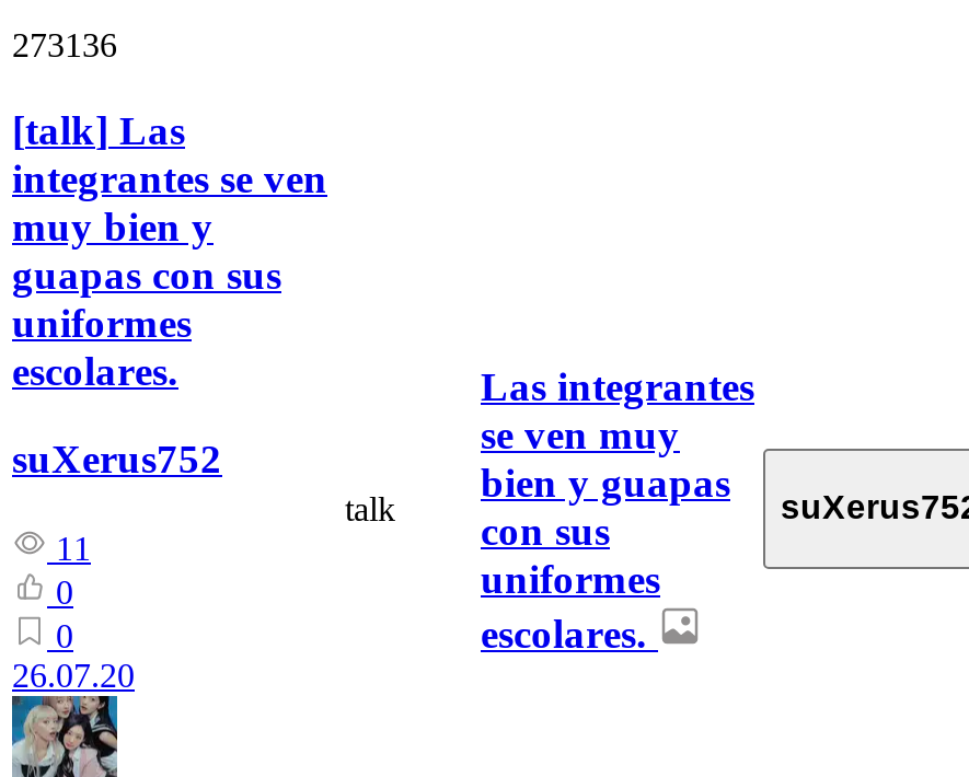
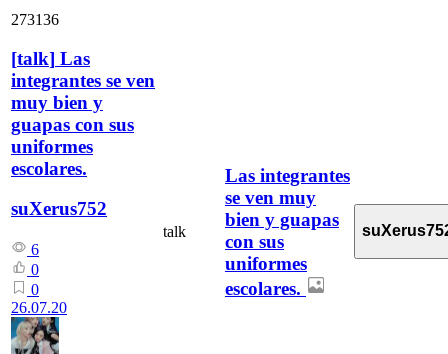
- 11
+ 6
